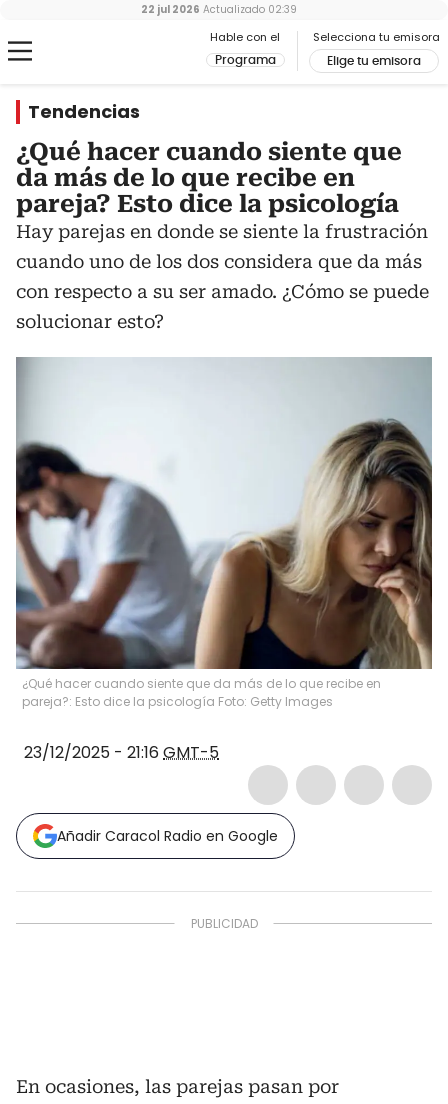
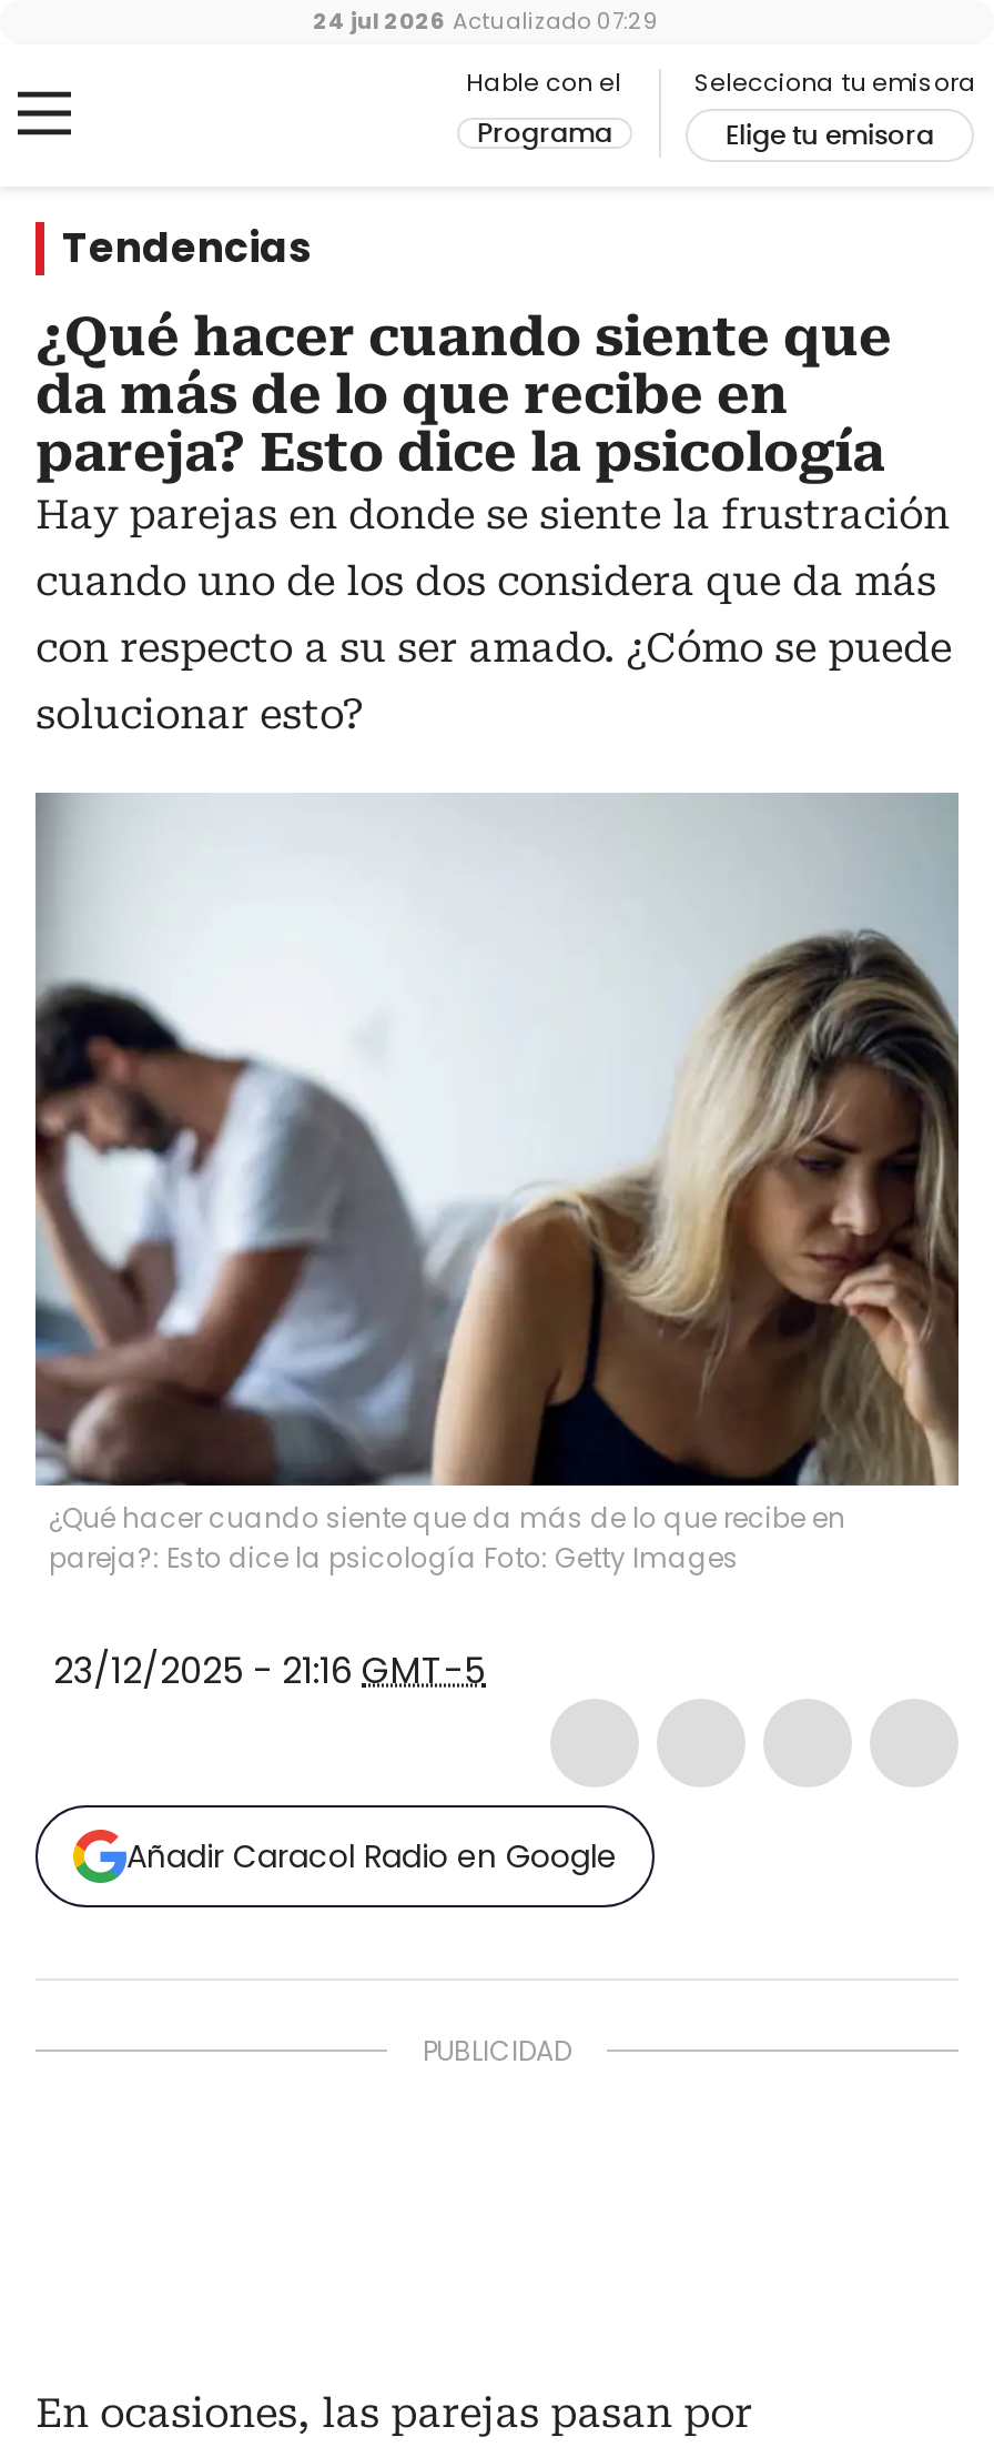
- 22 jul 2026 Actualizado 02:39
+ 24 jul 2026 Actualizado 07:29
